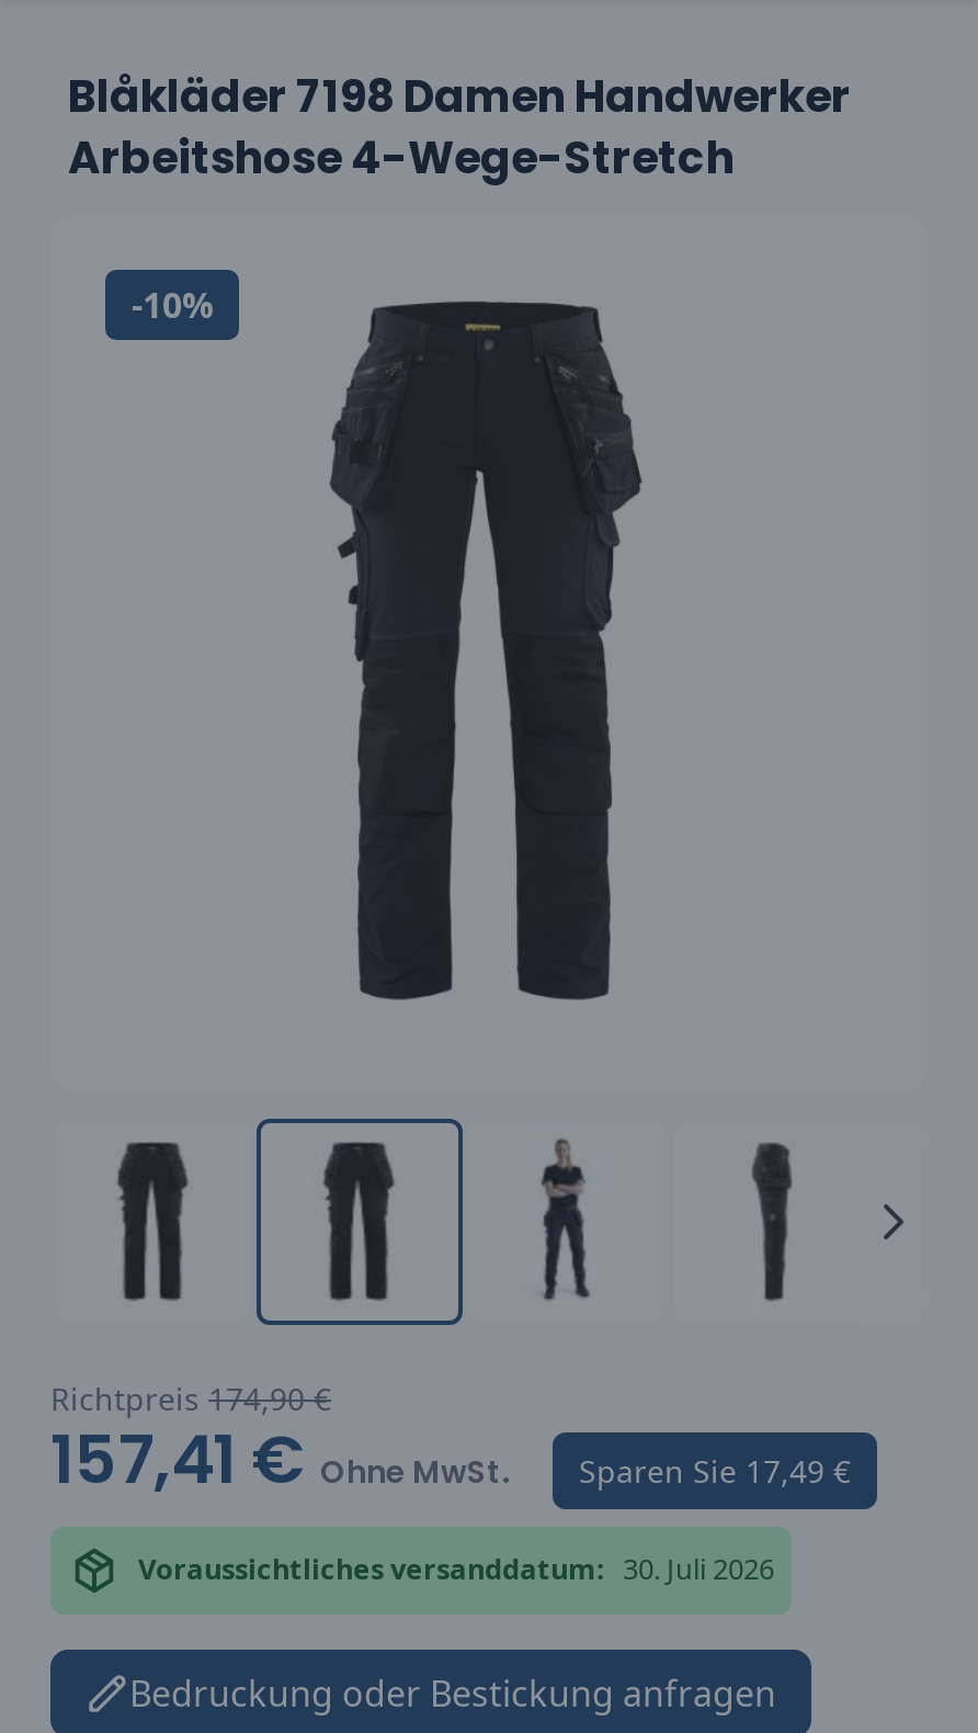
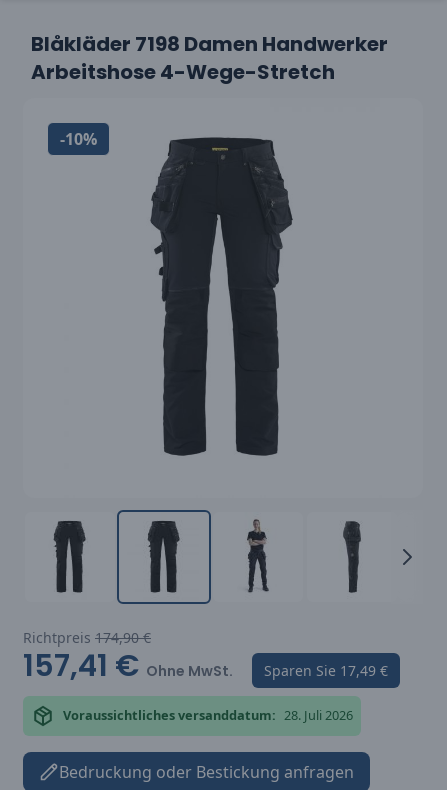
- Voraussichtliches versanddatum: 30. Juli 2026
+ Voraussichtliches versanddatum: 28. Juli 2026
